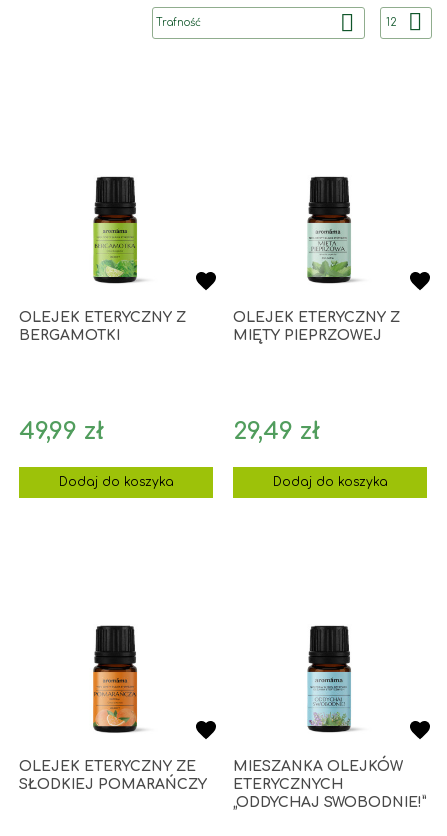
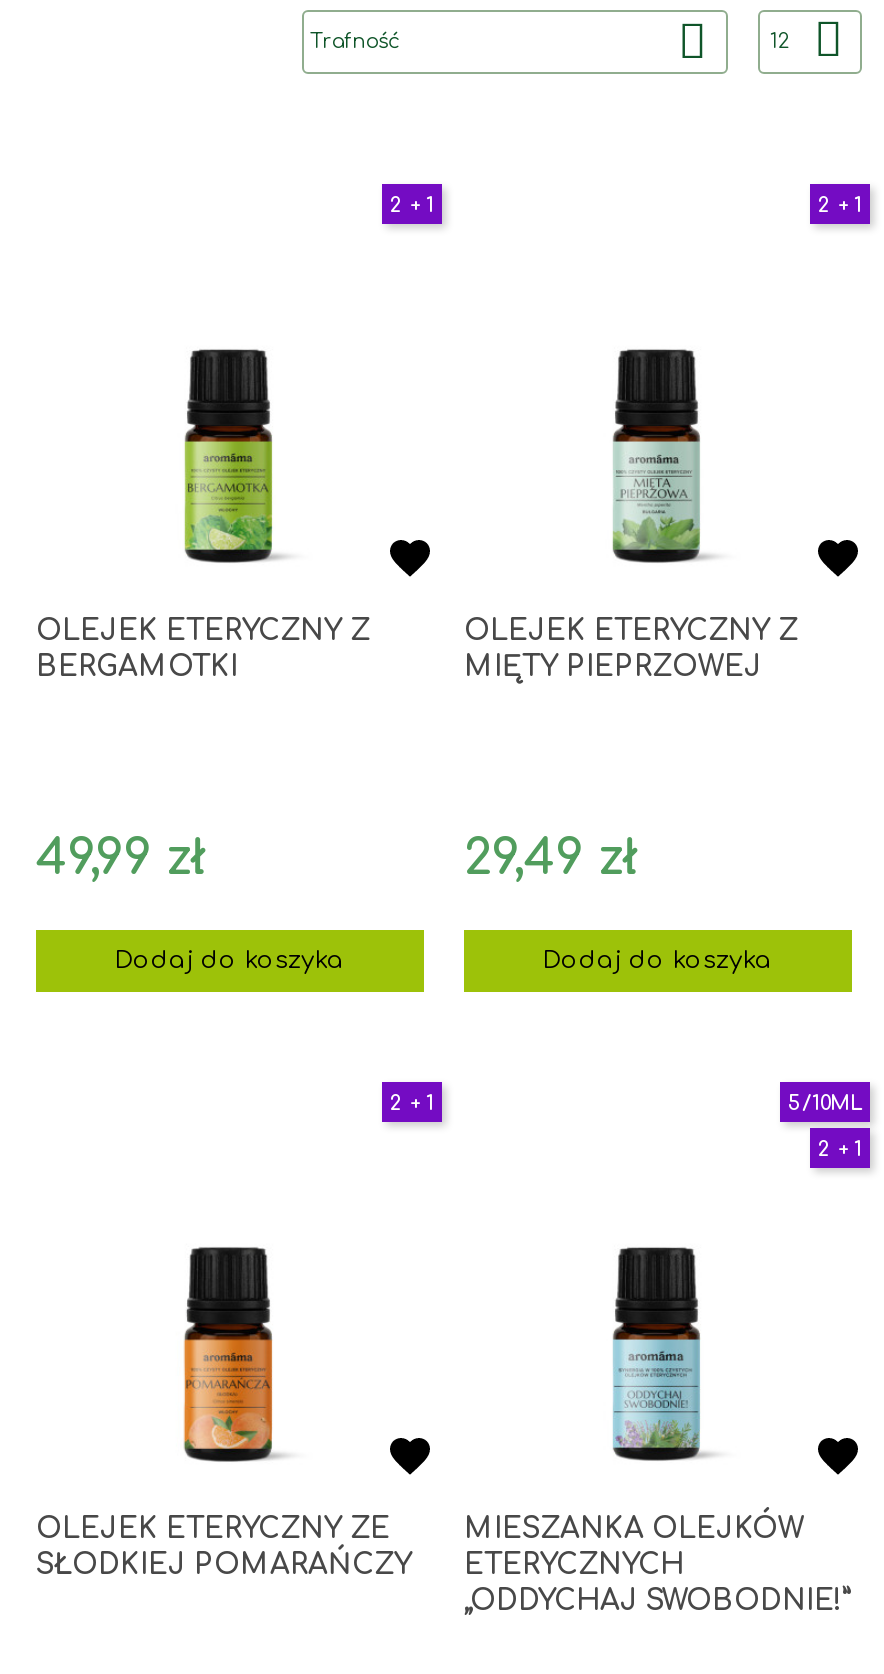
+ 2 + 1

+ 2 + 1

+ 2 + 1

+ 5/10ML
+ 2 + 1
